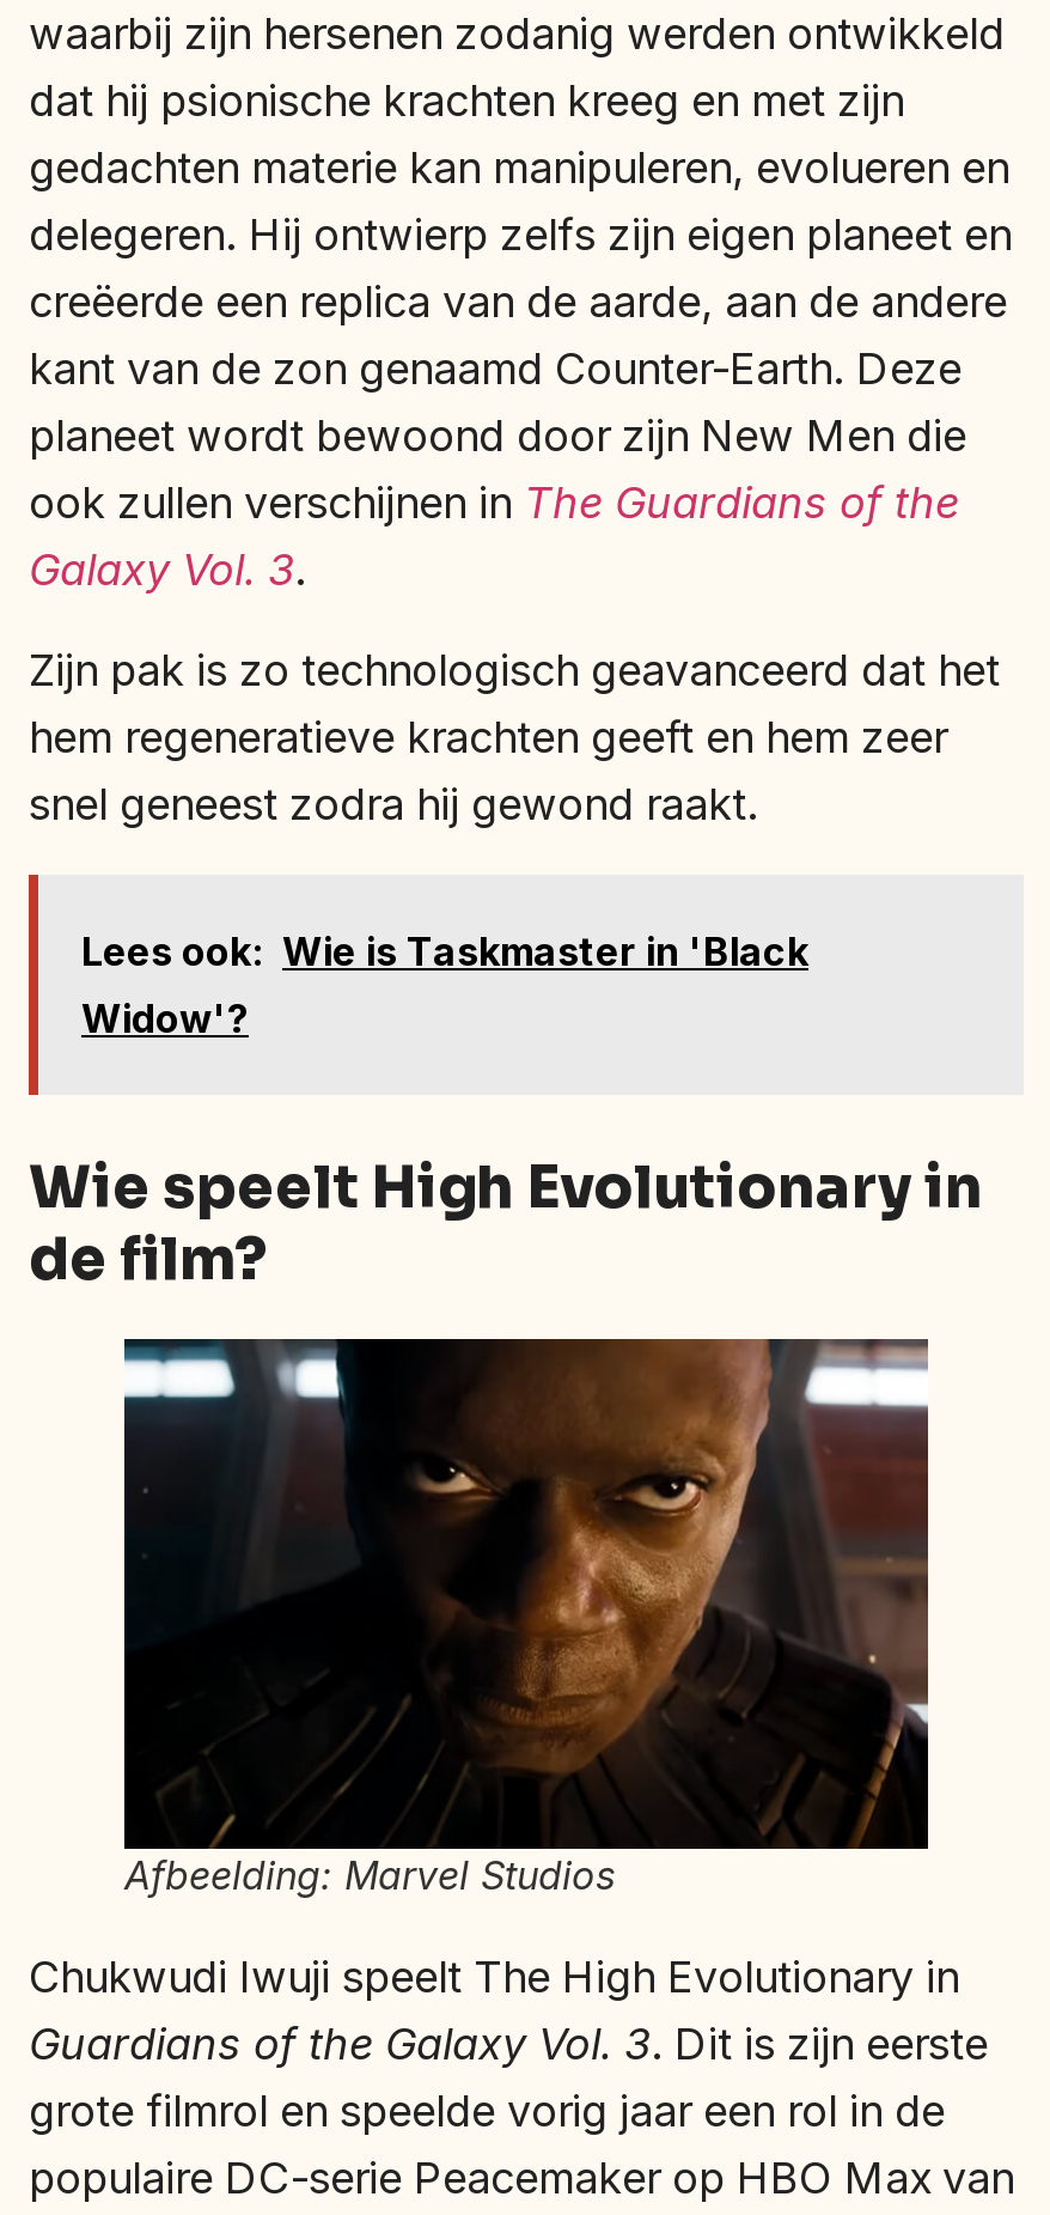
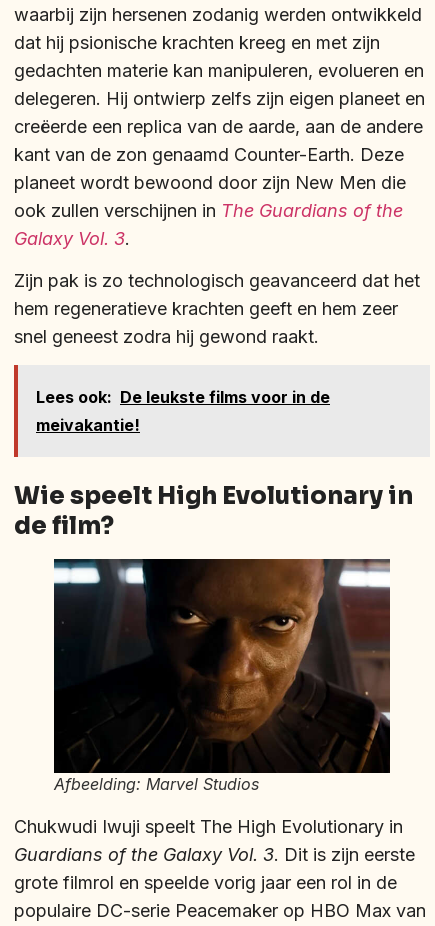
- Lees ook: Wie is Taskmaster in 'Black
- Widow'?
+ Lees ook: De leukste films voor in de
+ meivakantie!
